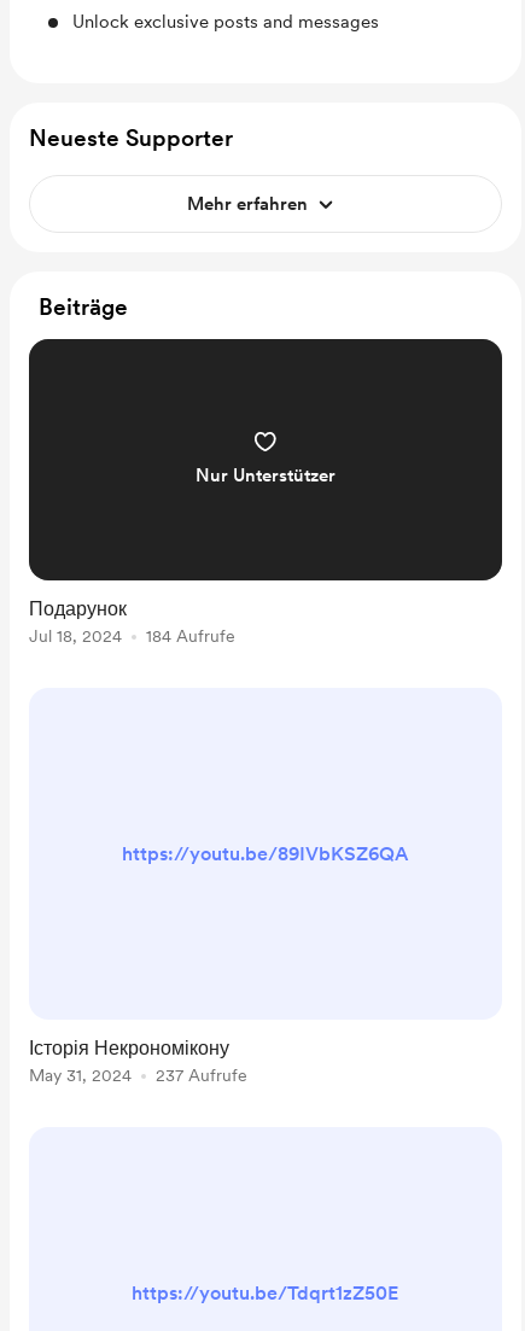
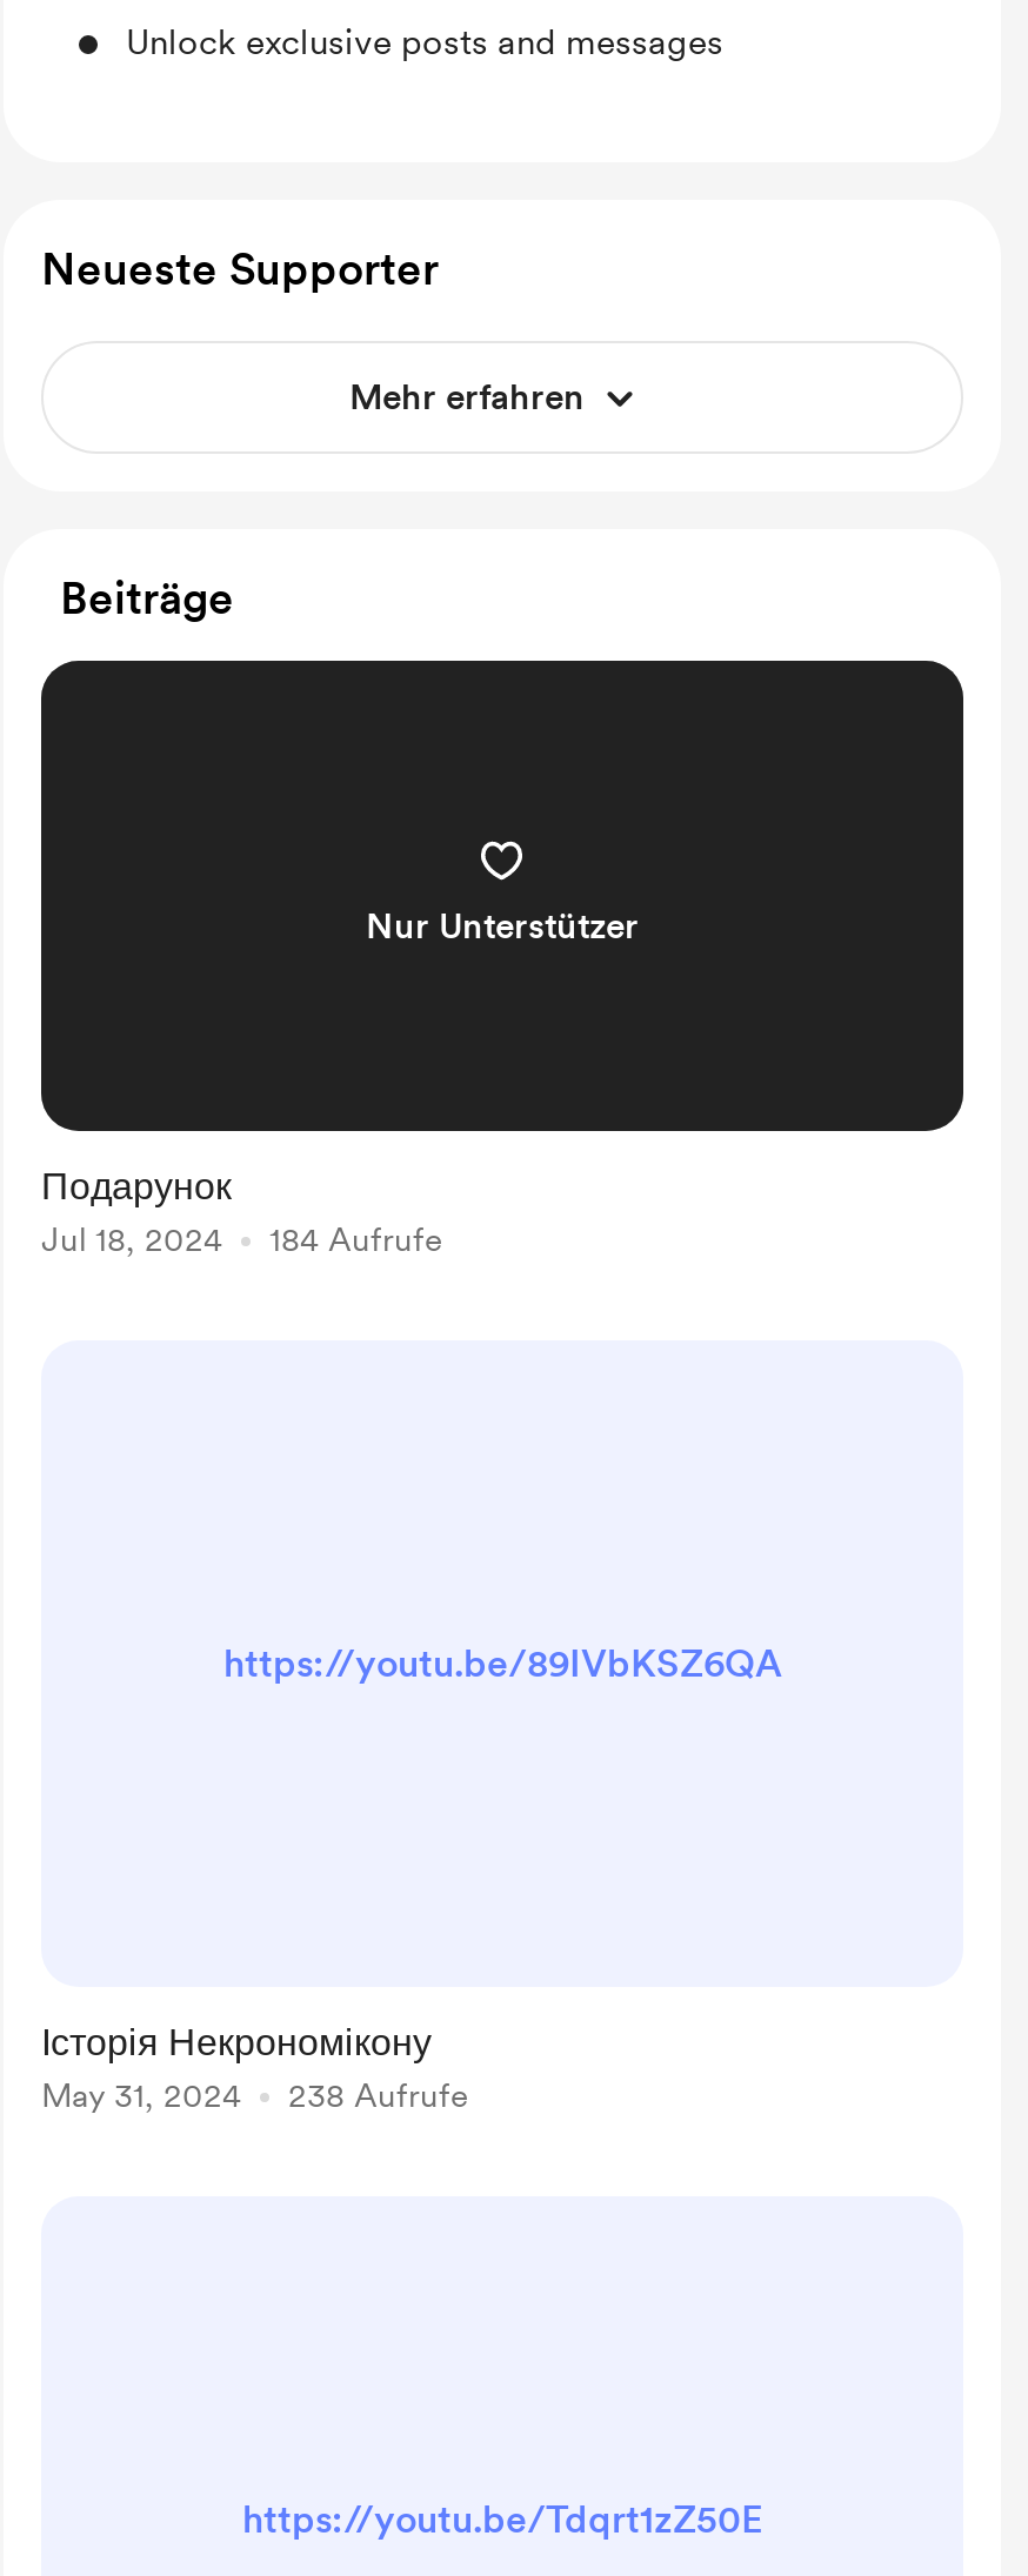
- May 31, 2024 237 Aufrufe
+ May 31, 2024 238 Aufrufe
